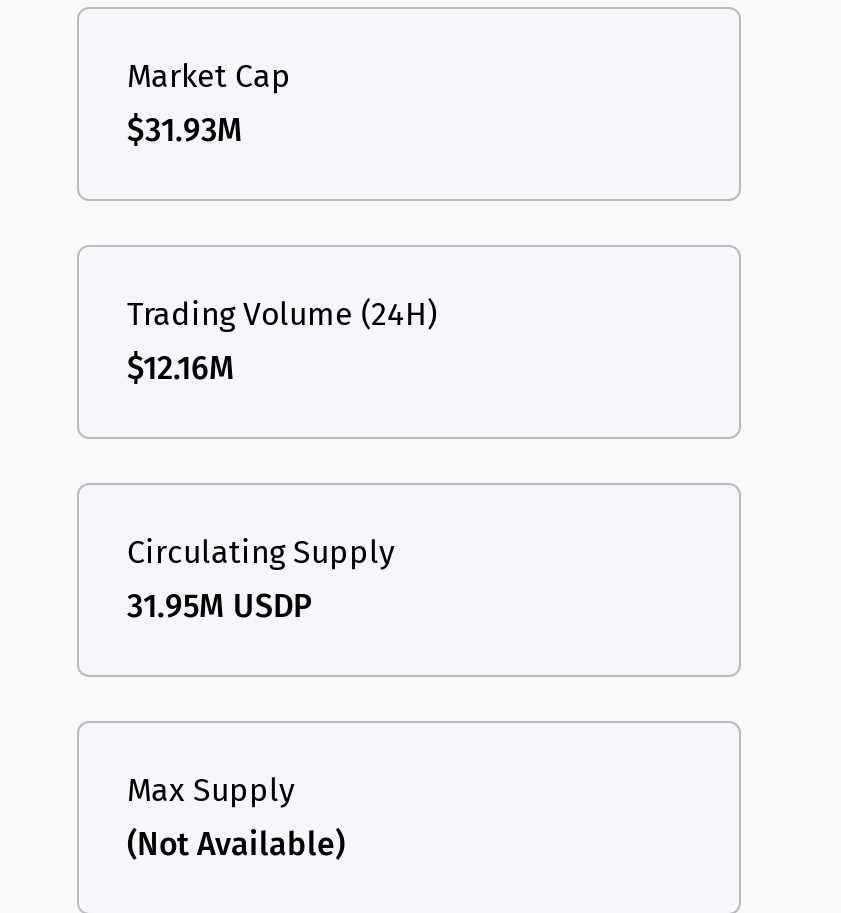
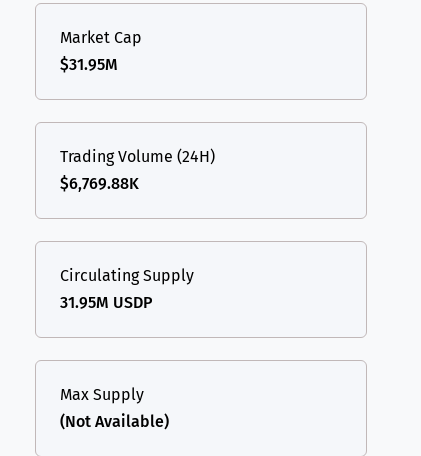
- $31.93M
+ $31.95M

- $12.16M
+ $6,769.88K
